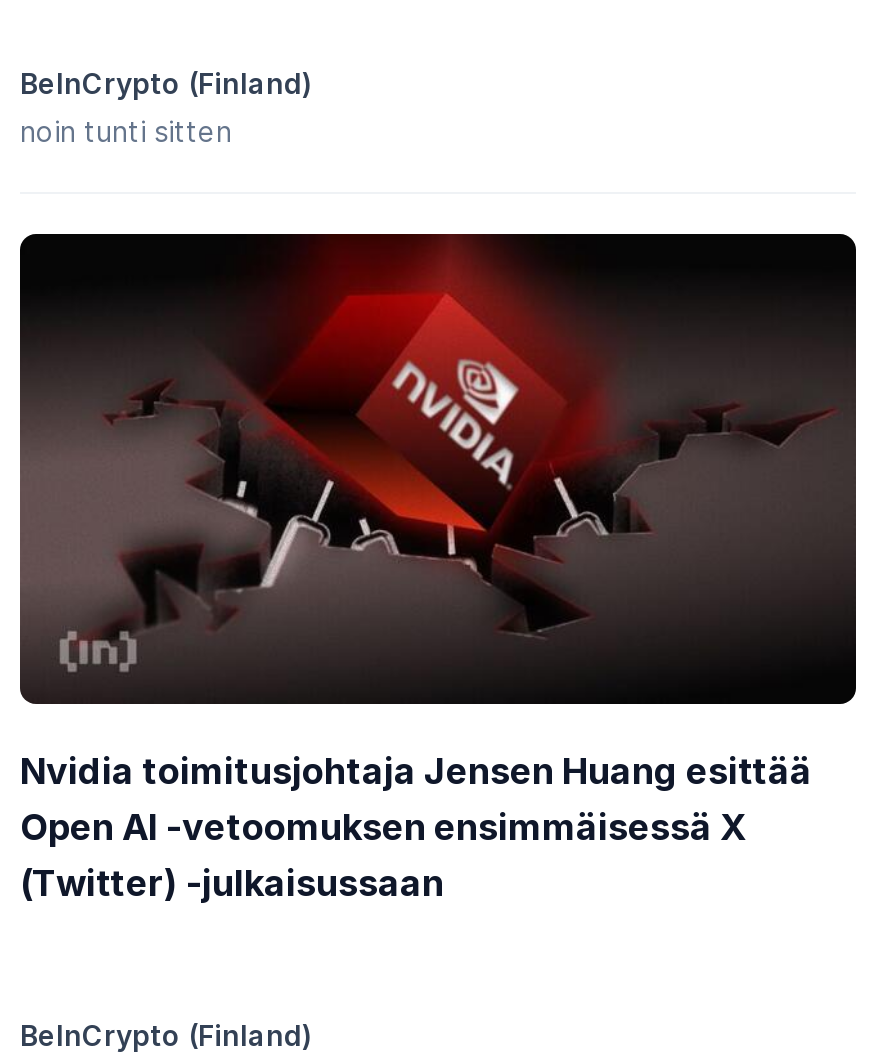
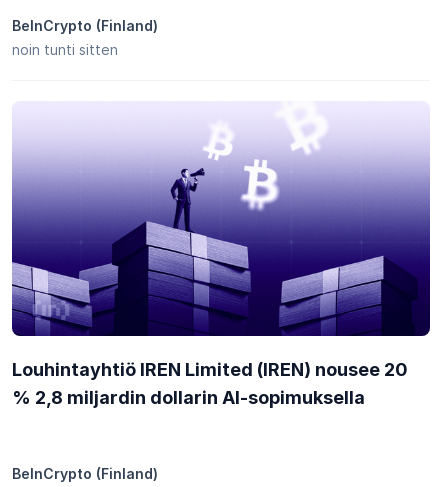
- [image]
- Nvidia toimitusjohtaja Jensen Huang esittää
- Open AI -vetoomuksen ensimmäisessä X
- (Twitter) -julkaisussaan
+ [image]
+ Louhintayhtiö IREN Limited (IREN) nousee 20
+ % 2,8 miljardin dollarin AI-sopimuksella
